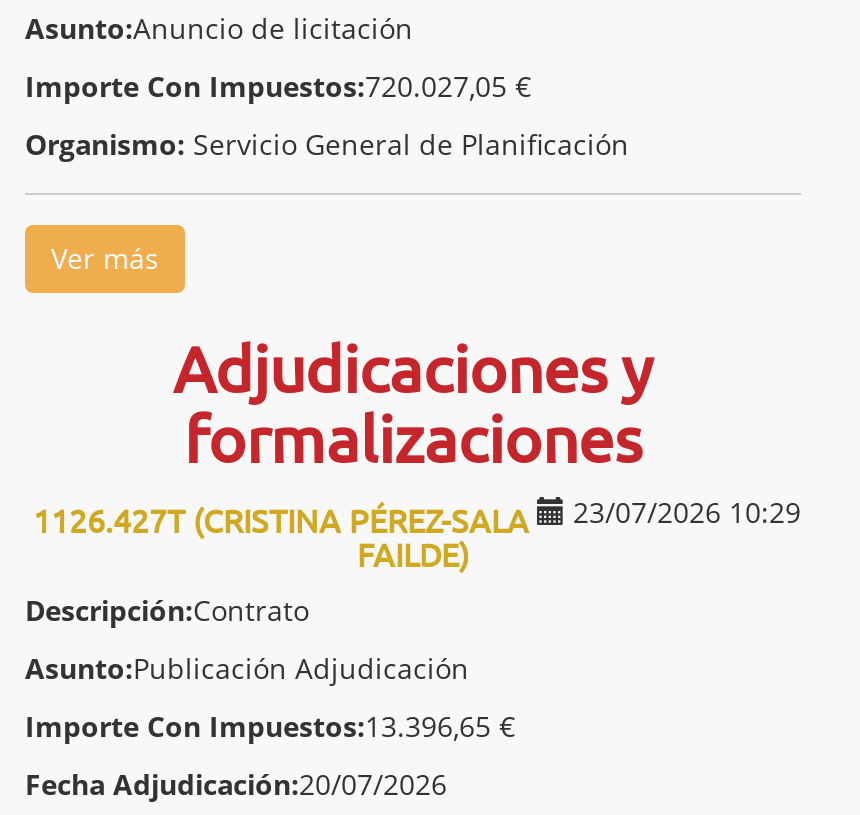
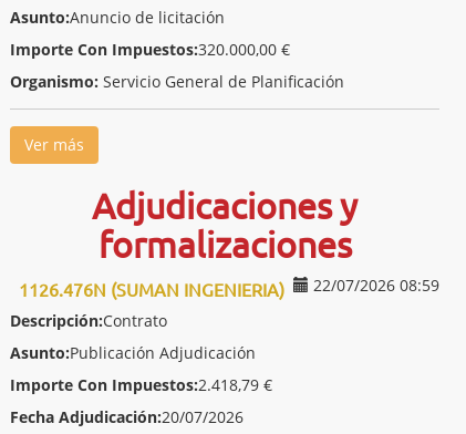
- Importe Con Impuestos:720.027,05 €
+ Importe Con Impuestos:320.000,00 €

- 23/07/2026 10:29
- 1126.427T (CRISTINA PÉREZ-SALA
- FAILDE)
+ 22/07/2026 08:59
+ 1126.476N (SUMAN INGENIERIA)

- Importe Con Impuestos:13.396,65 €
+ Importe Con Impuestos:2.418,79 €
